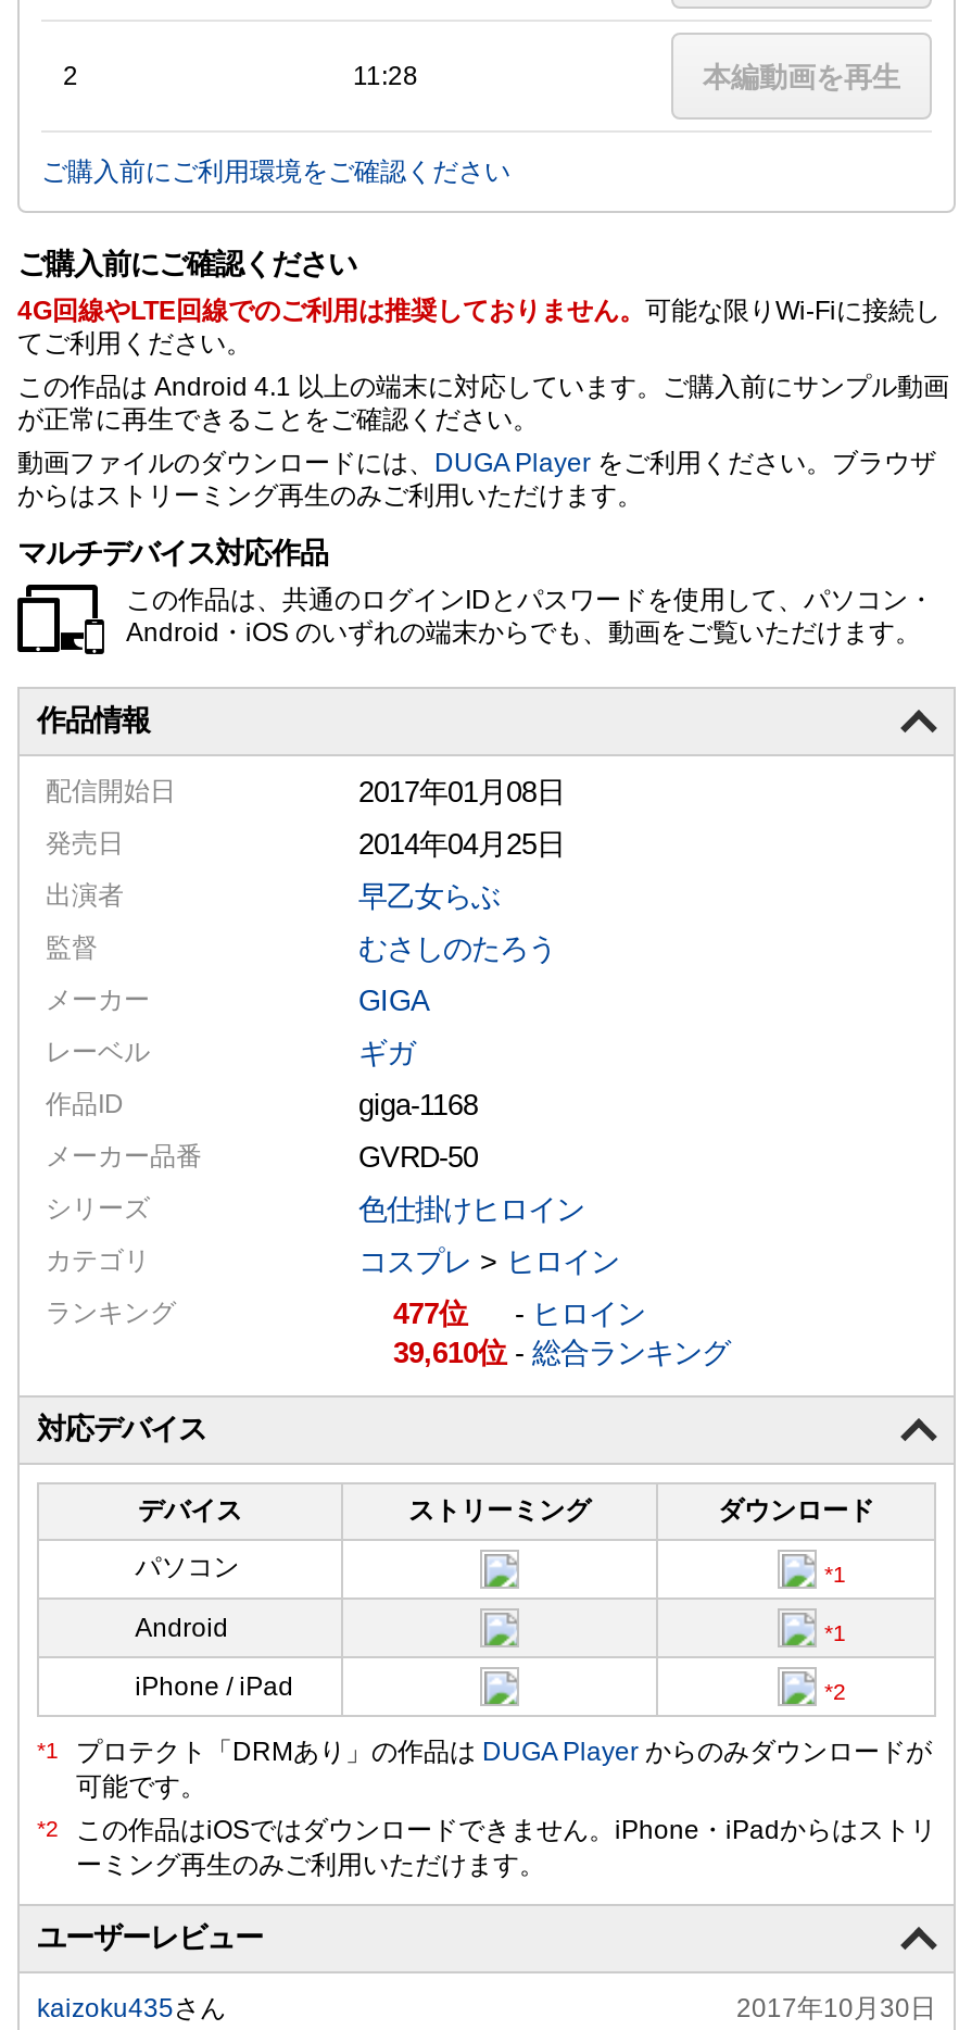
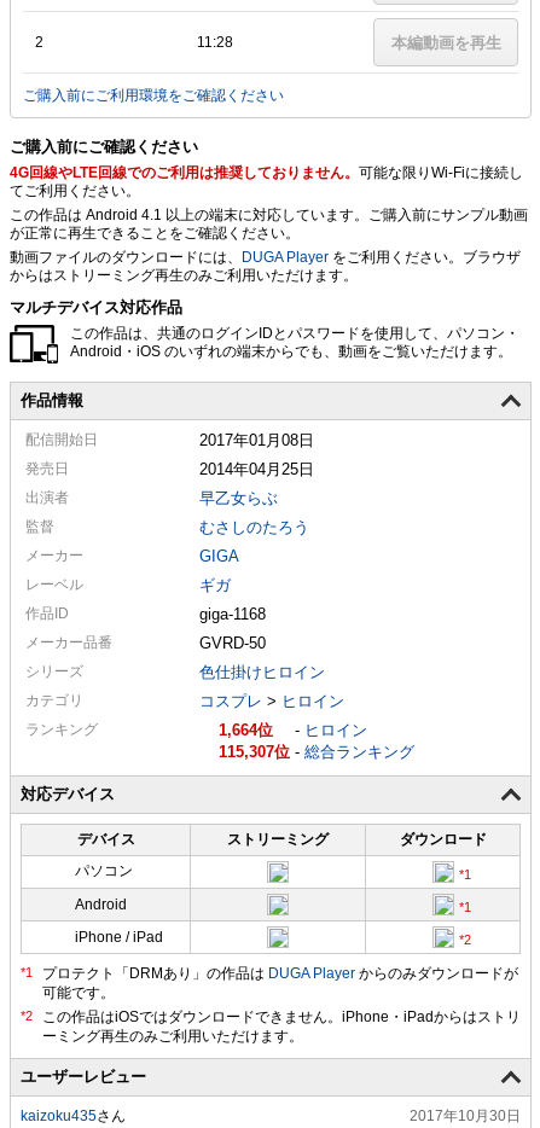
- 477
+ 1,664

- 39,610 -総合ランキング
+ 115,307 -総合ランキング
